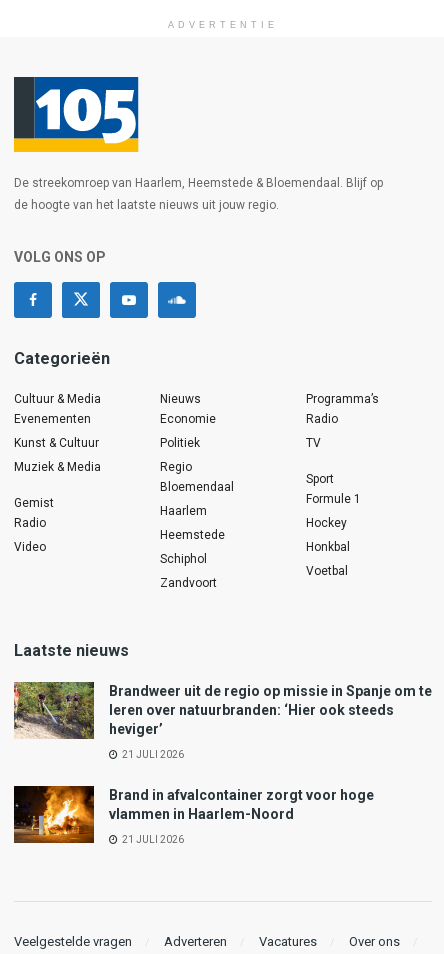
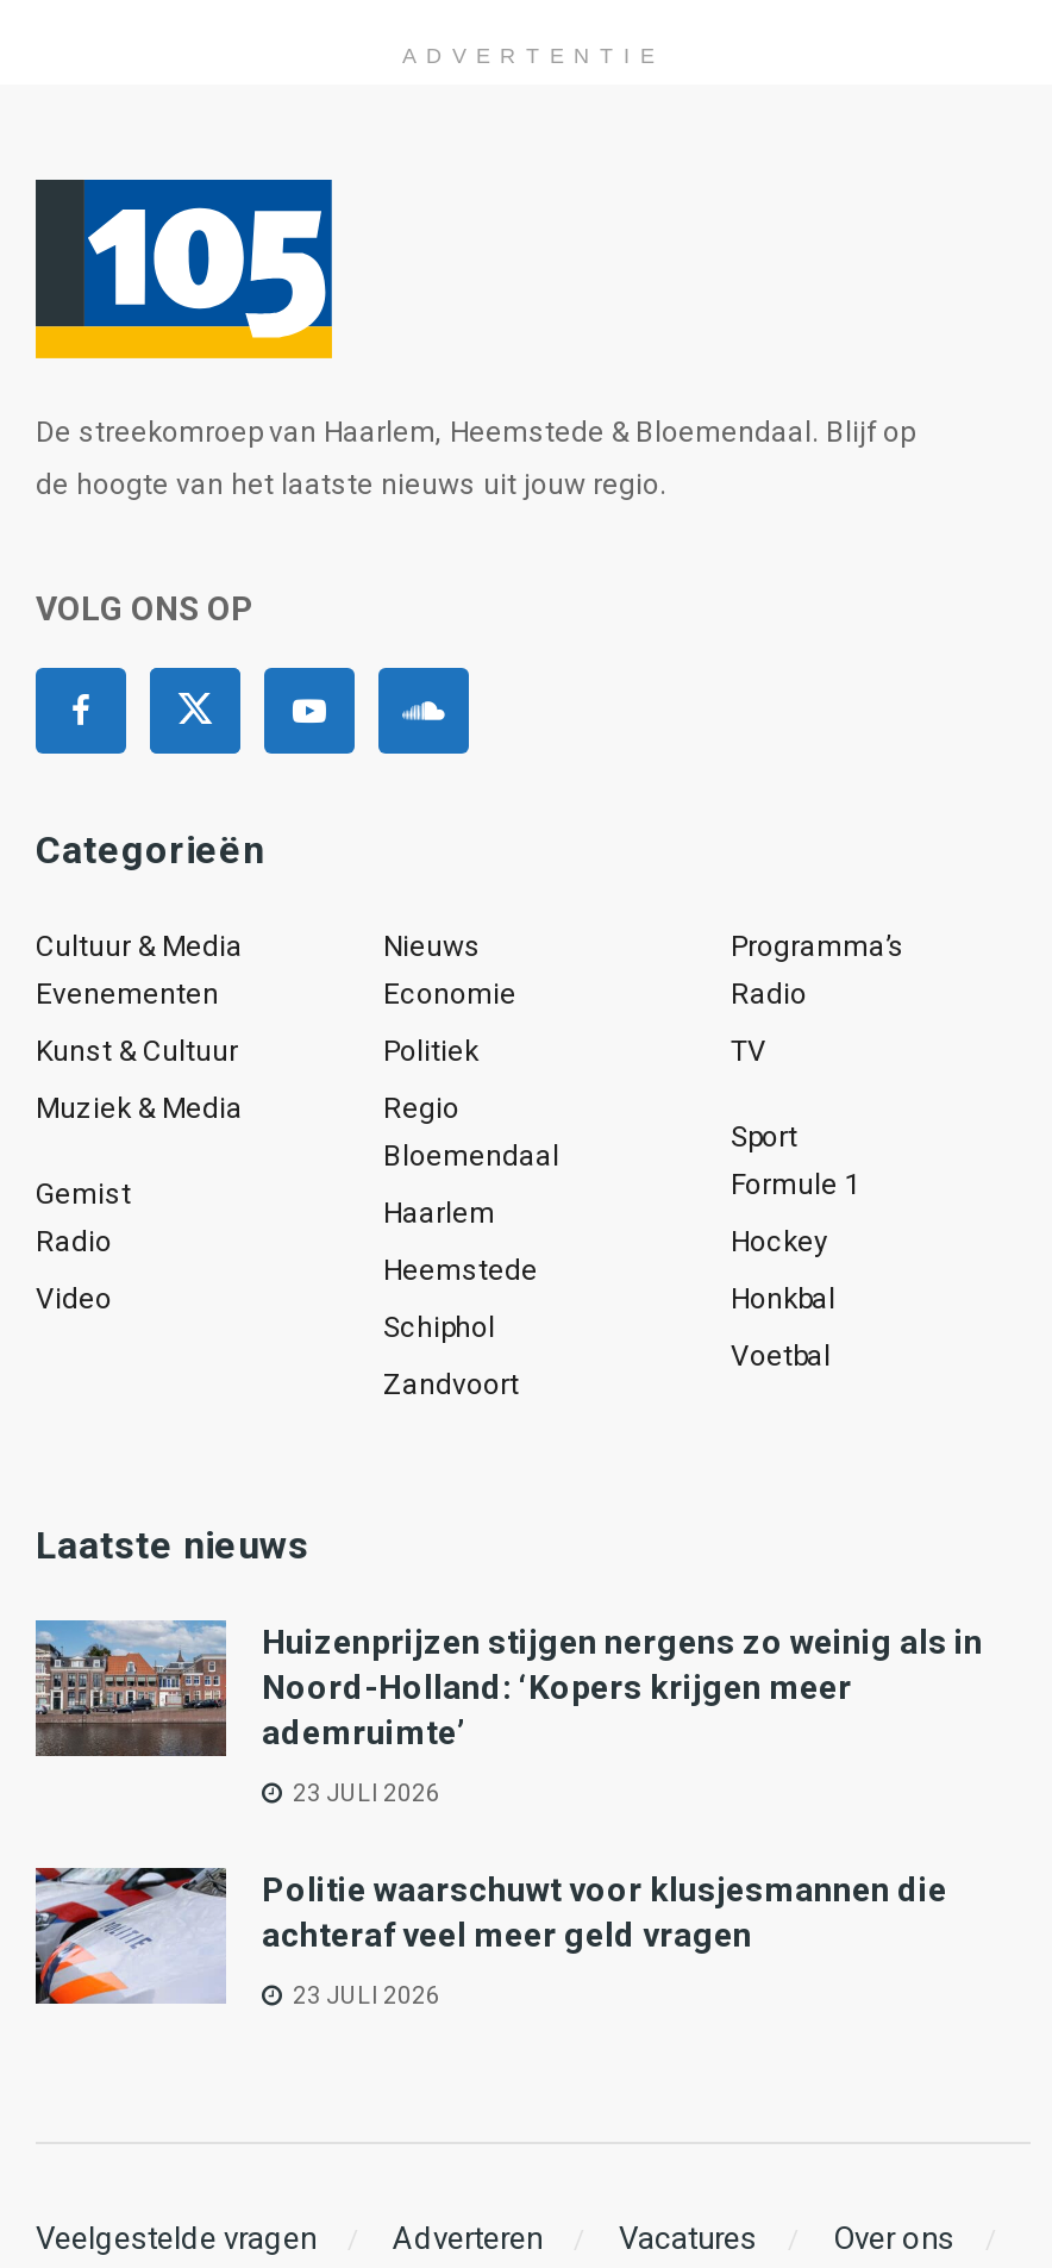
- [image]
- Brandweer uit de regio op missie in Spanje om te
- leren over natuurbranden: ‘Hier ook steeds
- heviger’
+ [image]
+ Huizenprijzen stijgen nergens zo weinig als in
+ Noord-Holland: ‘Kopers krijgen meer
+ ademruimte’

- 21 JULI 2026
+ 23 JULI 2026

- [image]
- Brand in afvalcontainer zorgt voor hoge
- vlammen in Haarlem-Noord
+ [image]
+ Politie waarschuwt voor klusjesmannen die
+ achteraf veel meer geld vragen

- 21 JULI 2026
+ 23 JULI 2026
